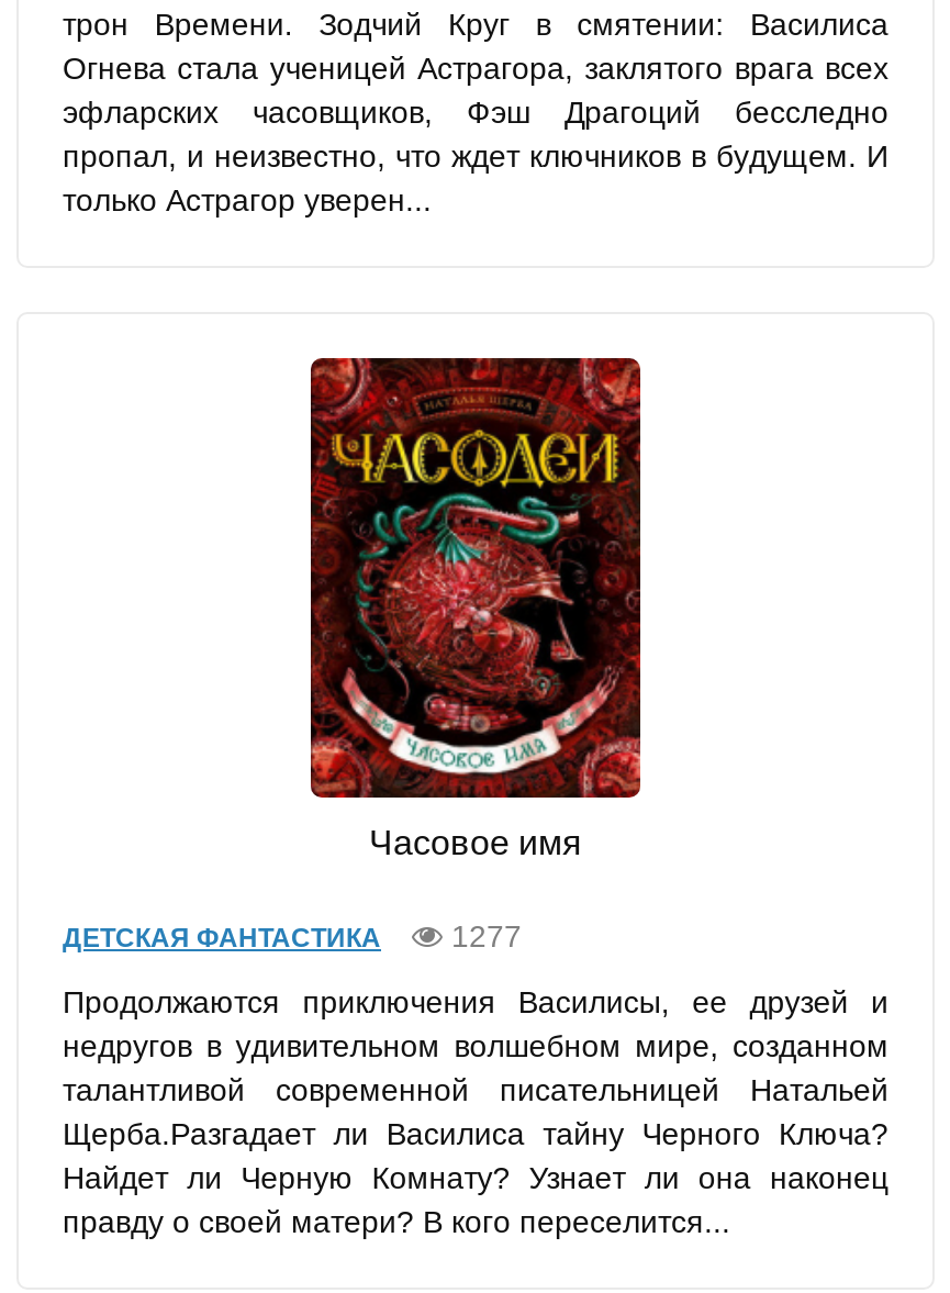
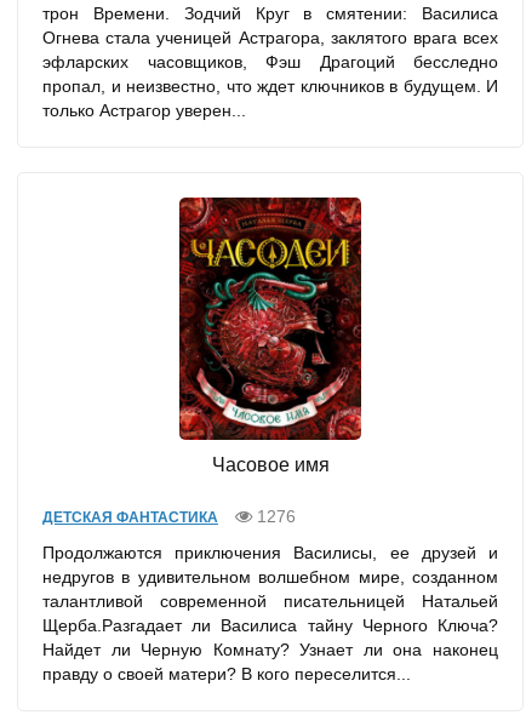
- ДЕТСКАЯ ФАНТАСТИКА 1277
+ ДЕТСКАЯ ФАНТАСТИКА 1276
